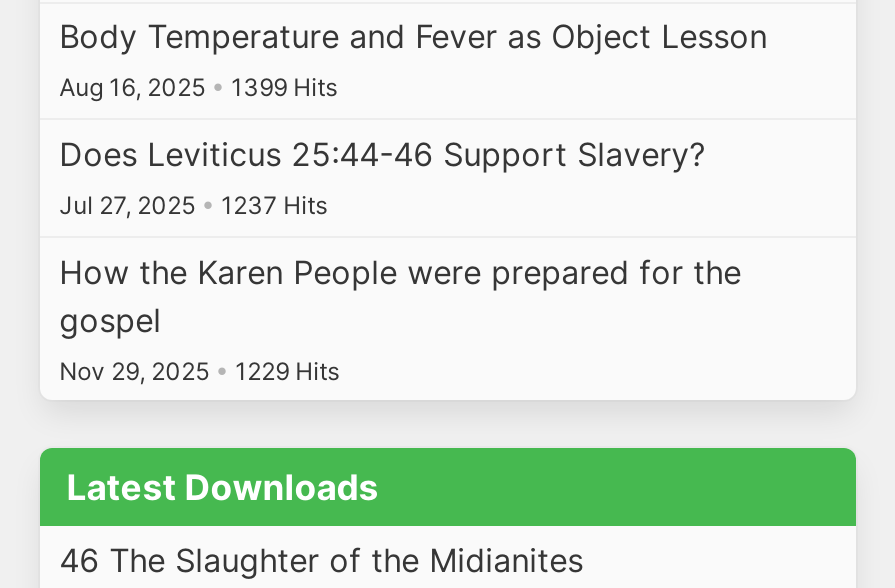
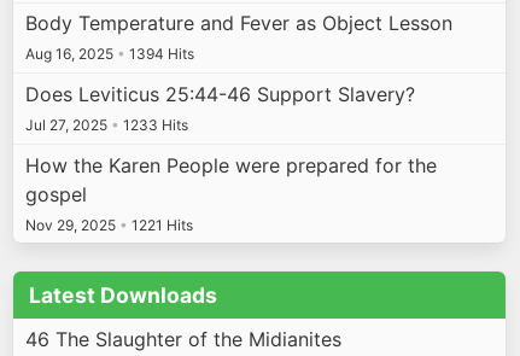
- Aug 16, 2025 • 1399 Hits
+ Aug 16, 2025 • 1394 Hits

- Jul 27, 2025 • 1237 Hits
+ Jul 27, 2025 • 1233 Hits

- Nov 29, 2025 • 1229 Hits
+ Nov 29, 2025 • 1221 Hits
